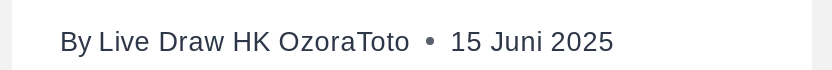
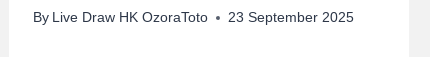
- By Live Draw HK OzoraToto 15 Juni 2025
+ By Live Draw HK OzoraToto 23 September 2025
